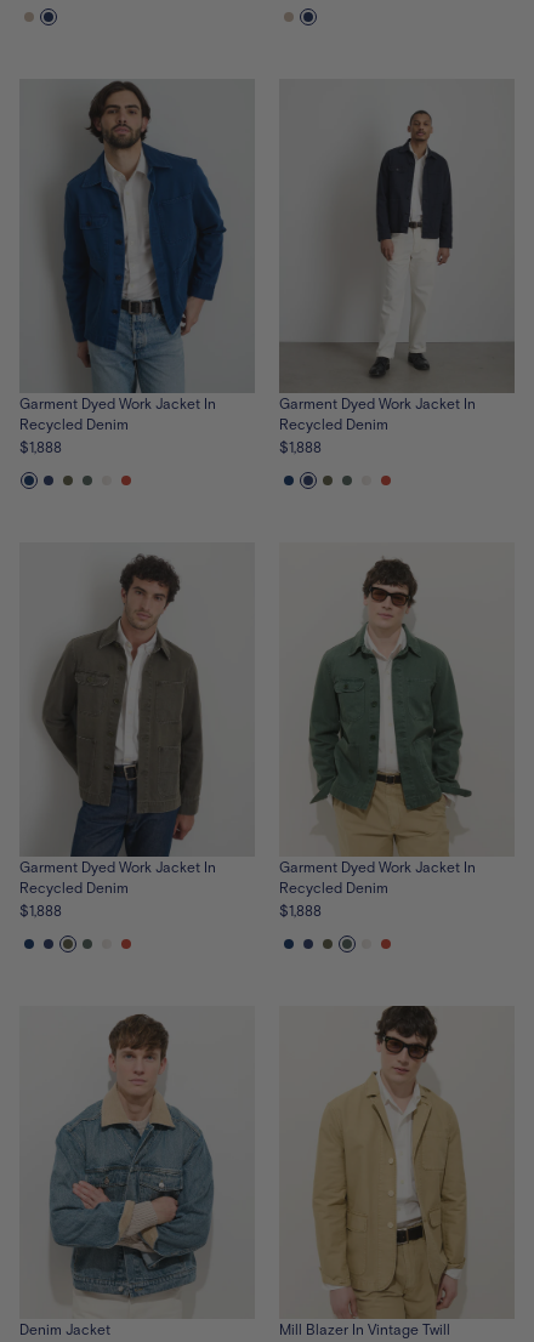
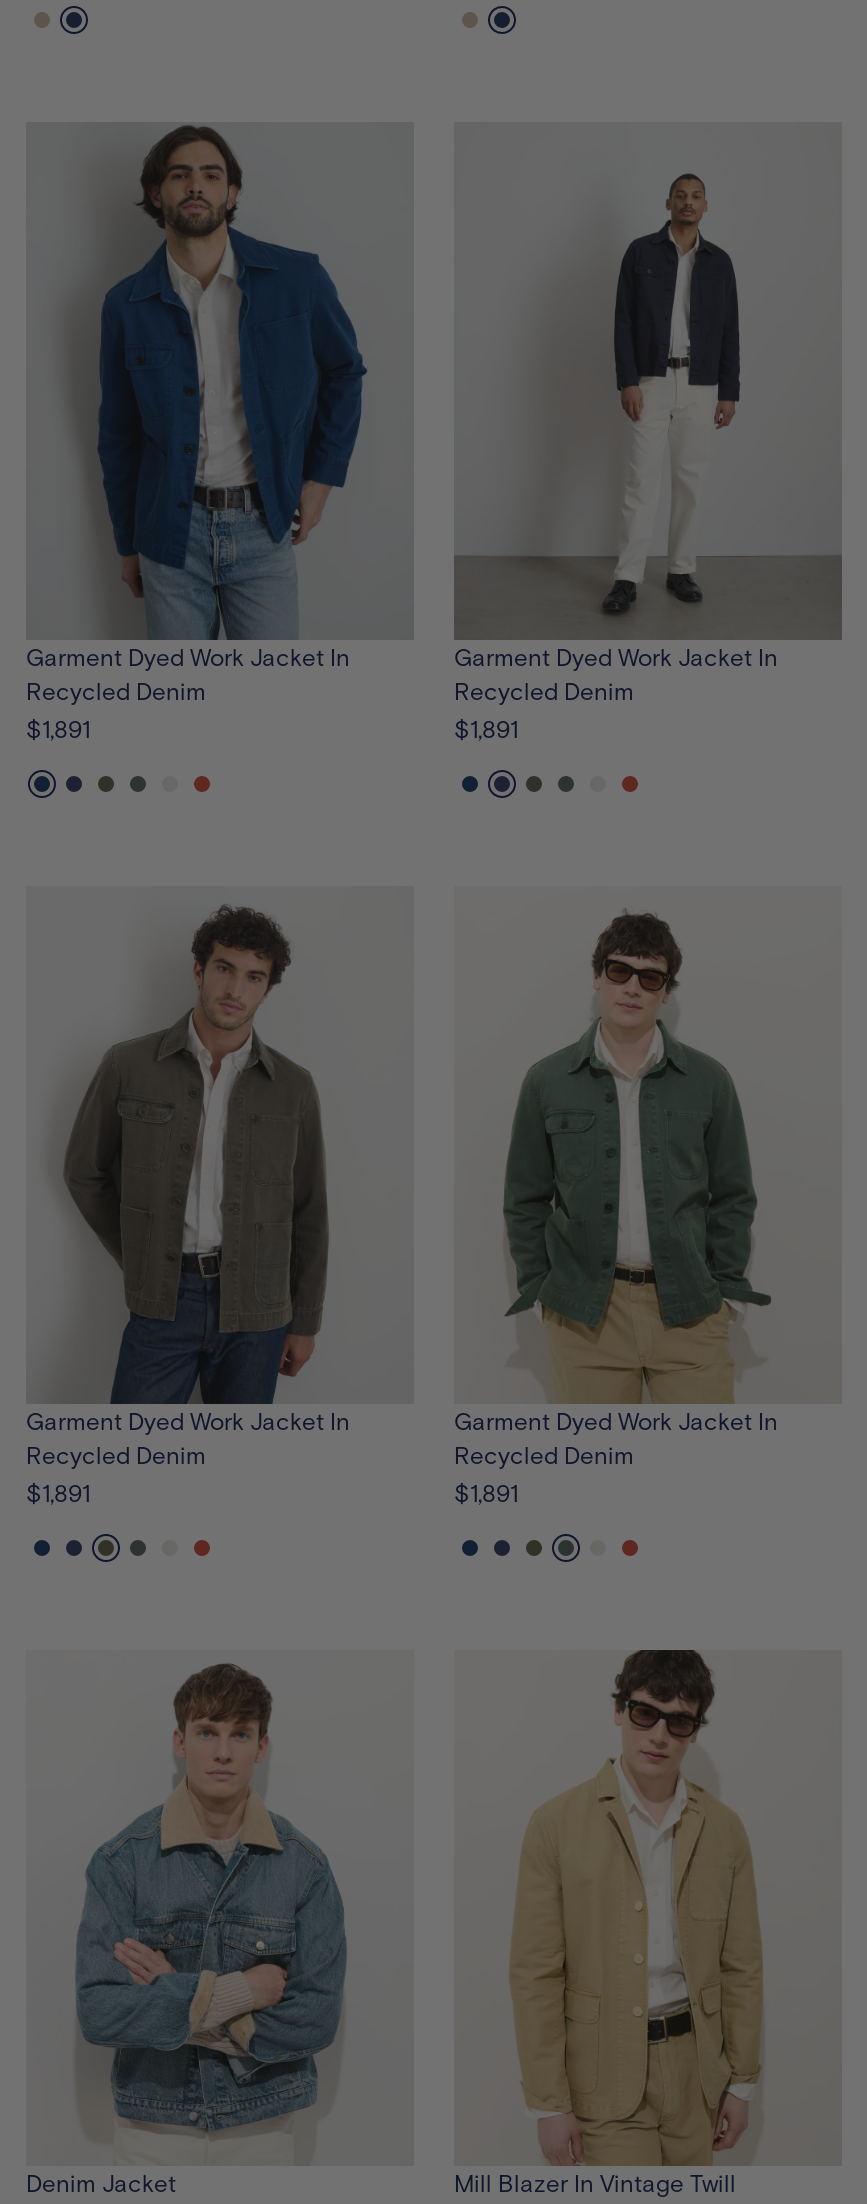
- $1,888
+ $1,891

- $1,888
+ $1,891

- $1,888
+ $1,891

- $1,888
+ $1,891
